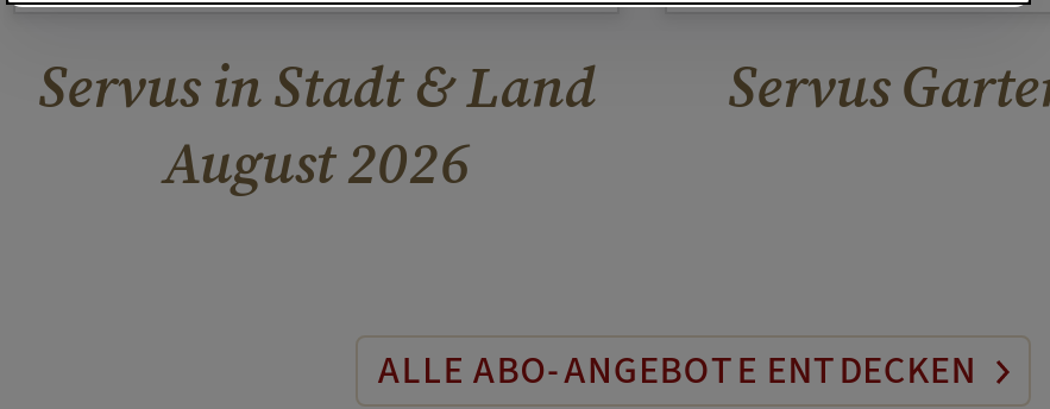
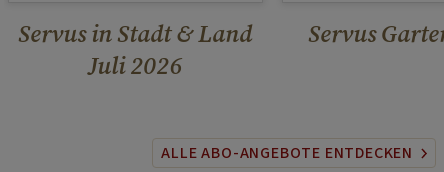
- August 2026
+ Juli 2026
